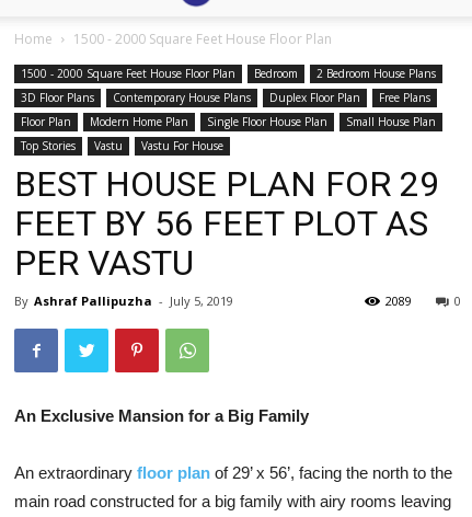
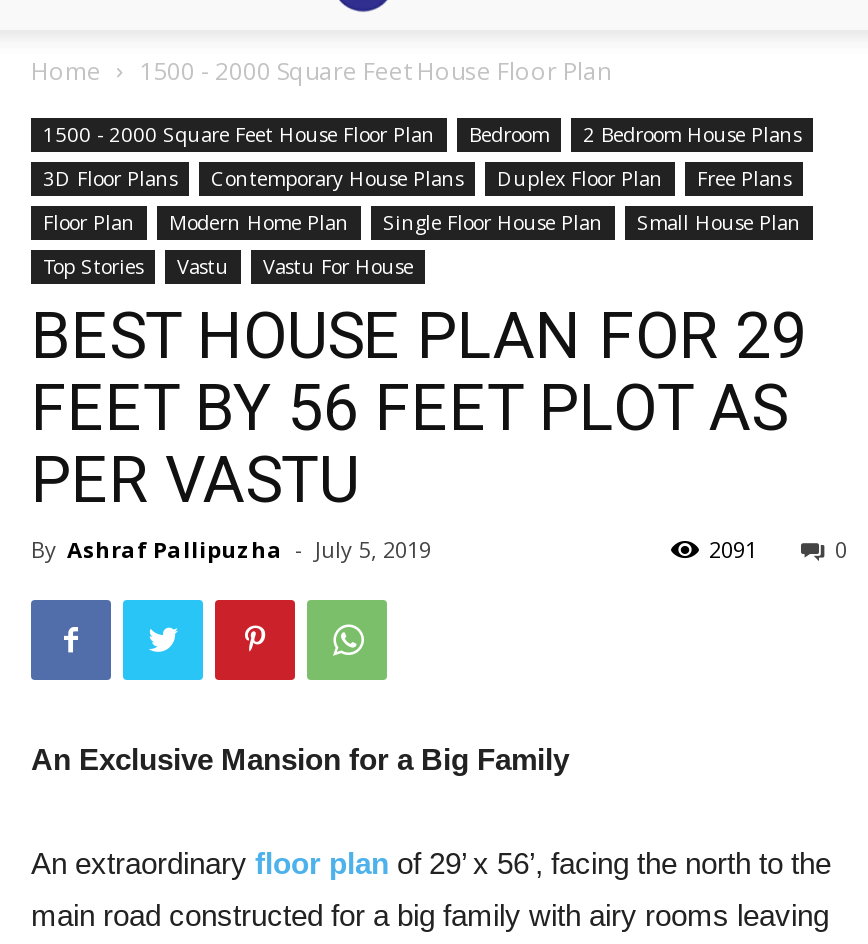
- 2089
+ 2091
